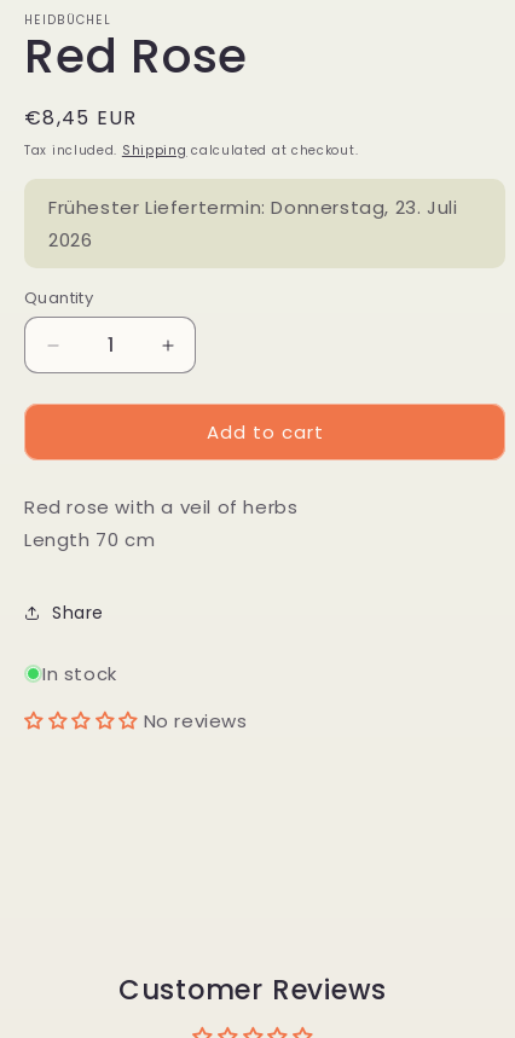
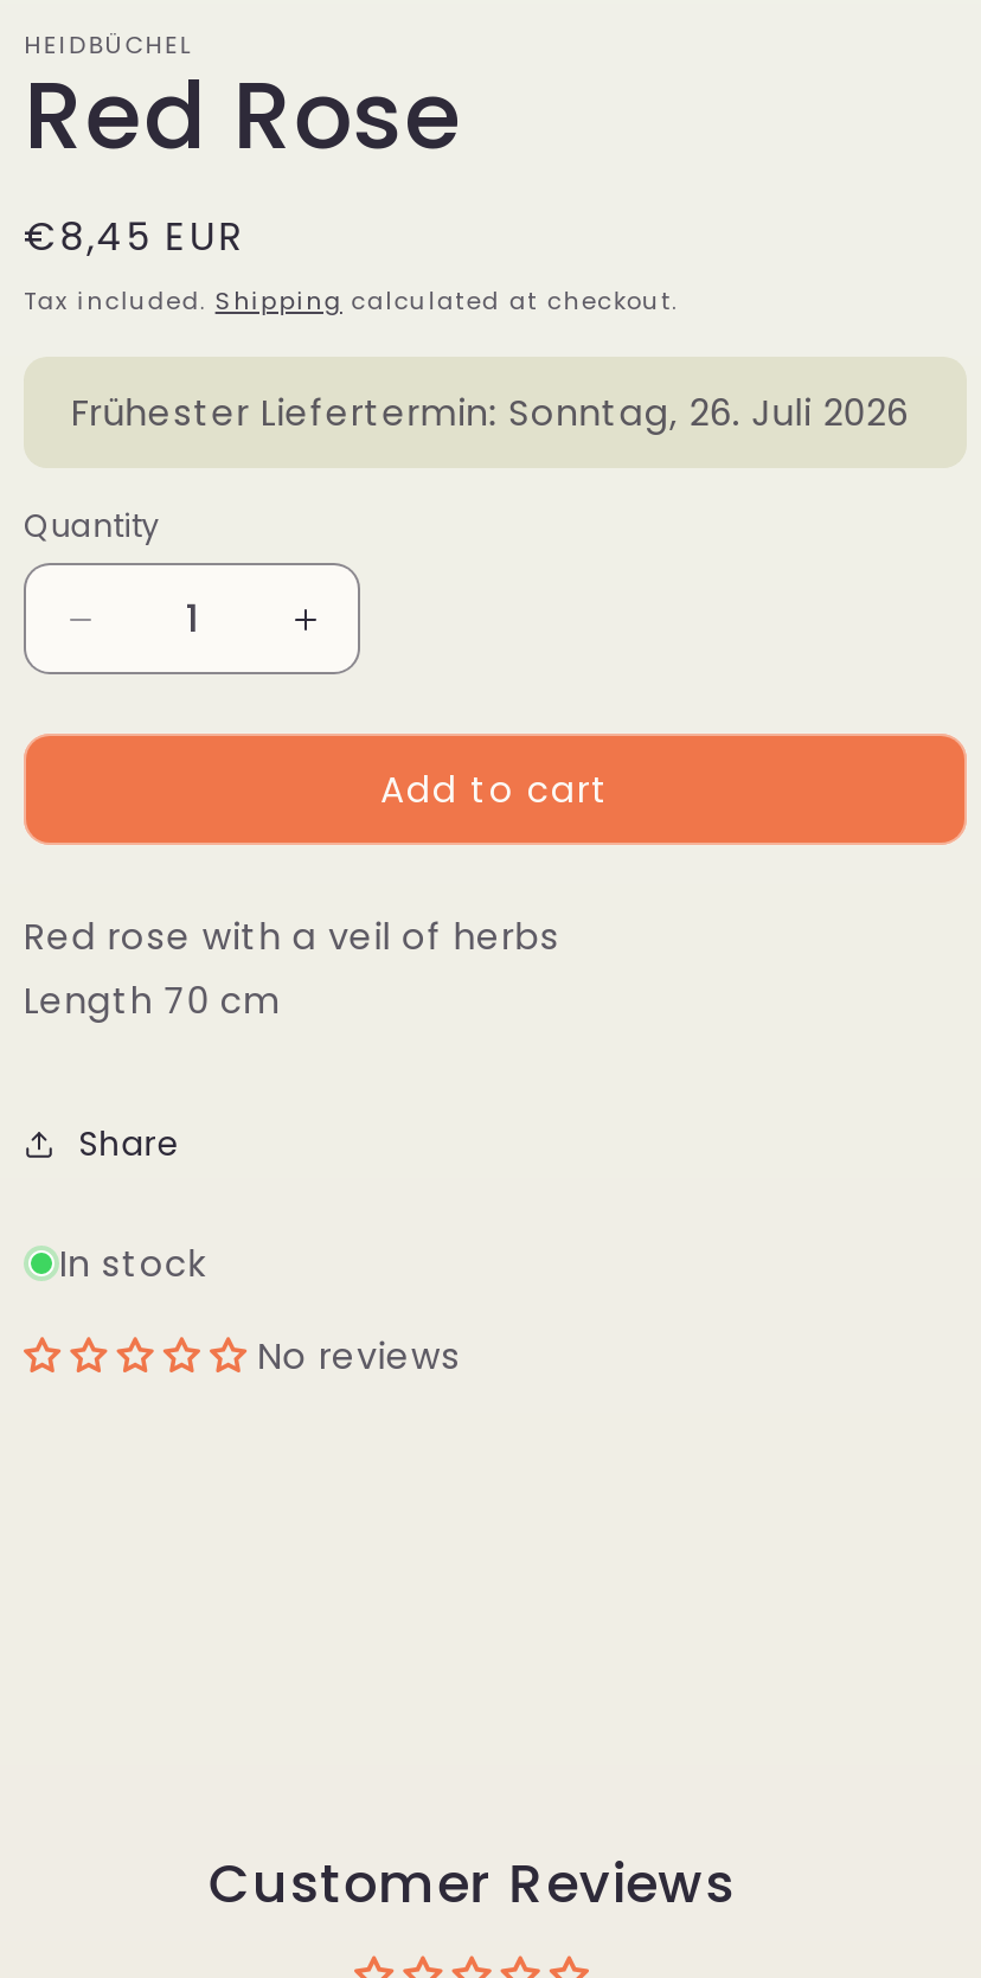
- Frühester Liefertermin: Donnerstag, 23. Juli
- 2026
+ Frühester Liefertermin: Sonntag, 26. Juli 2026
